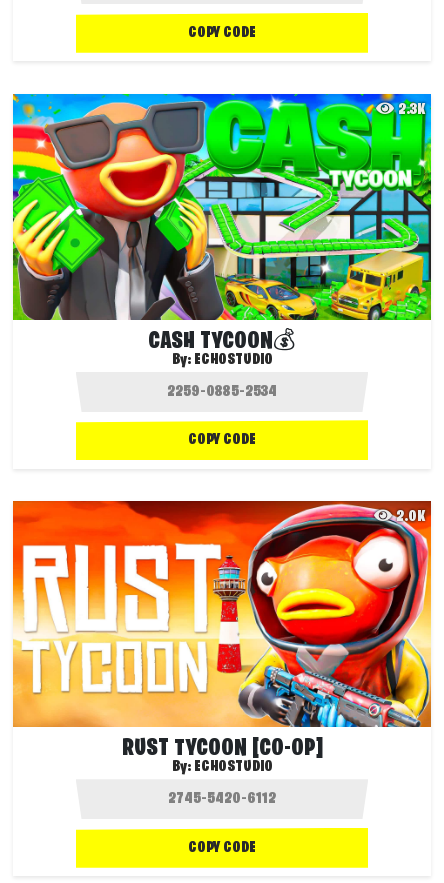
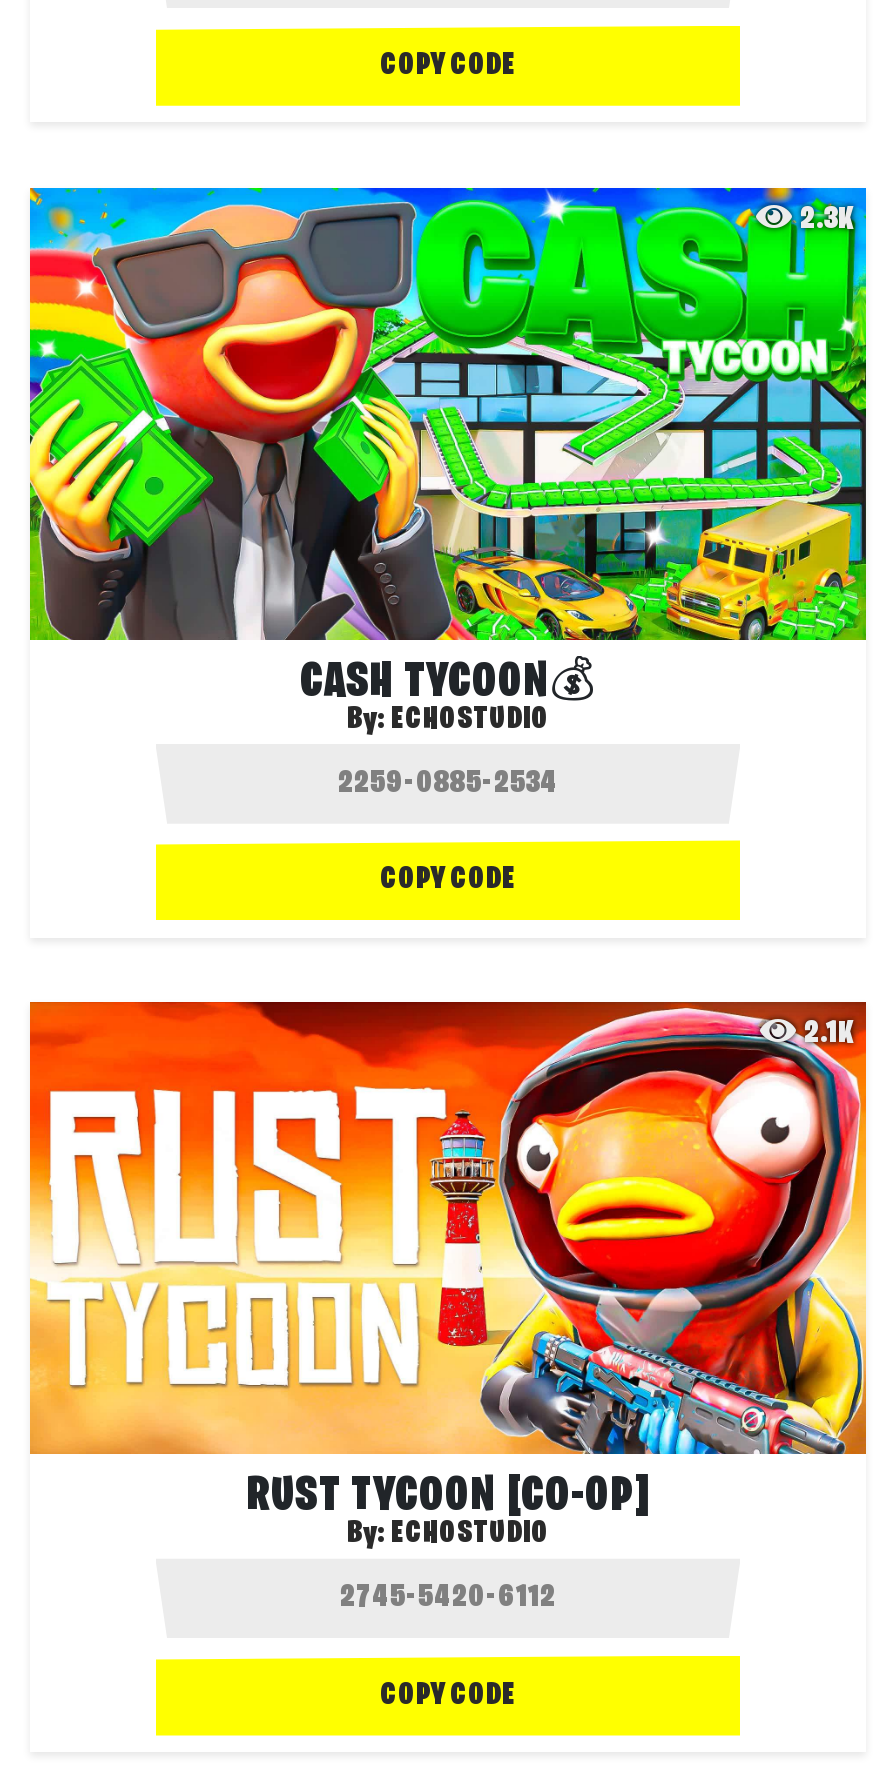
- 2.0K
+ 2.1K
